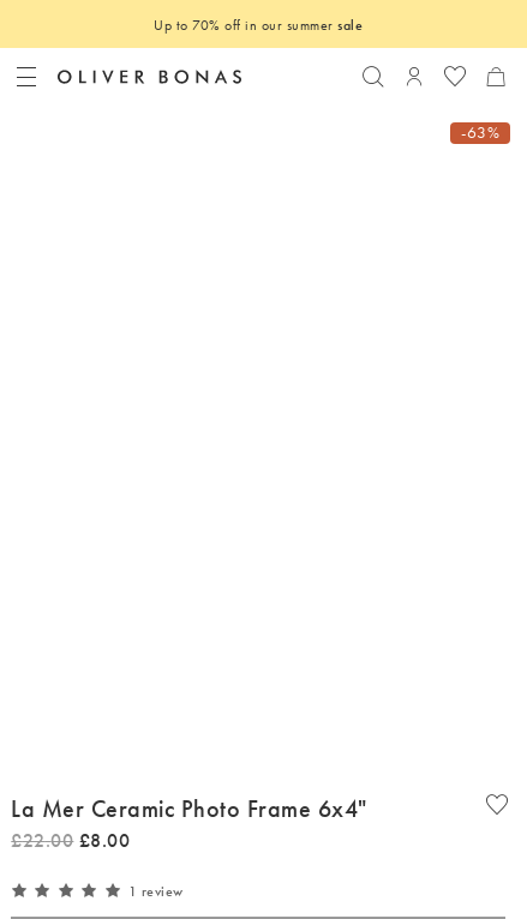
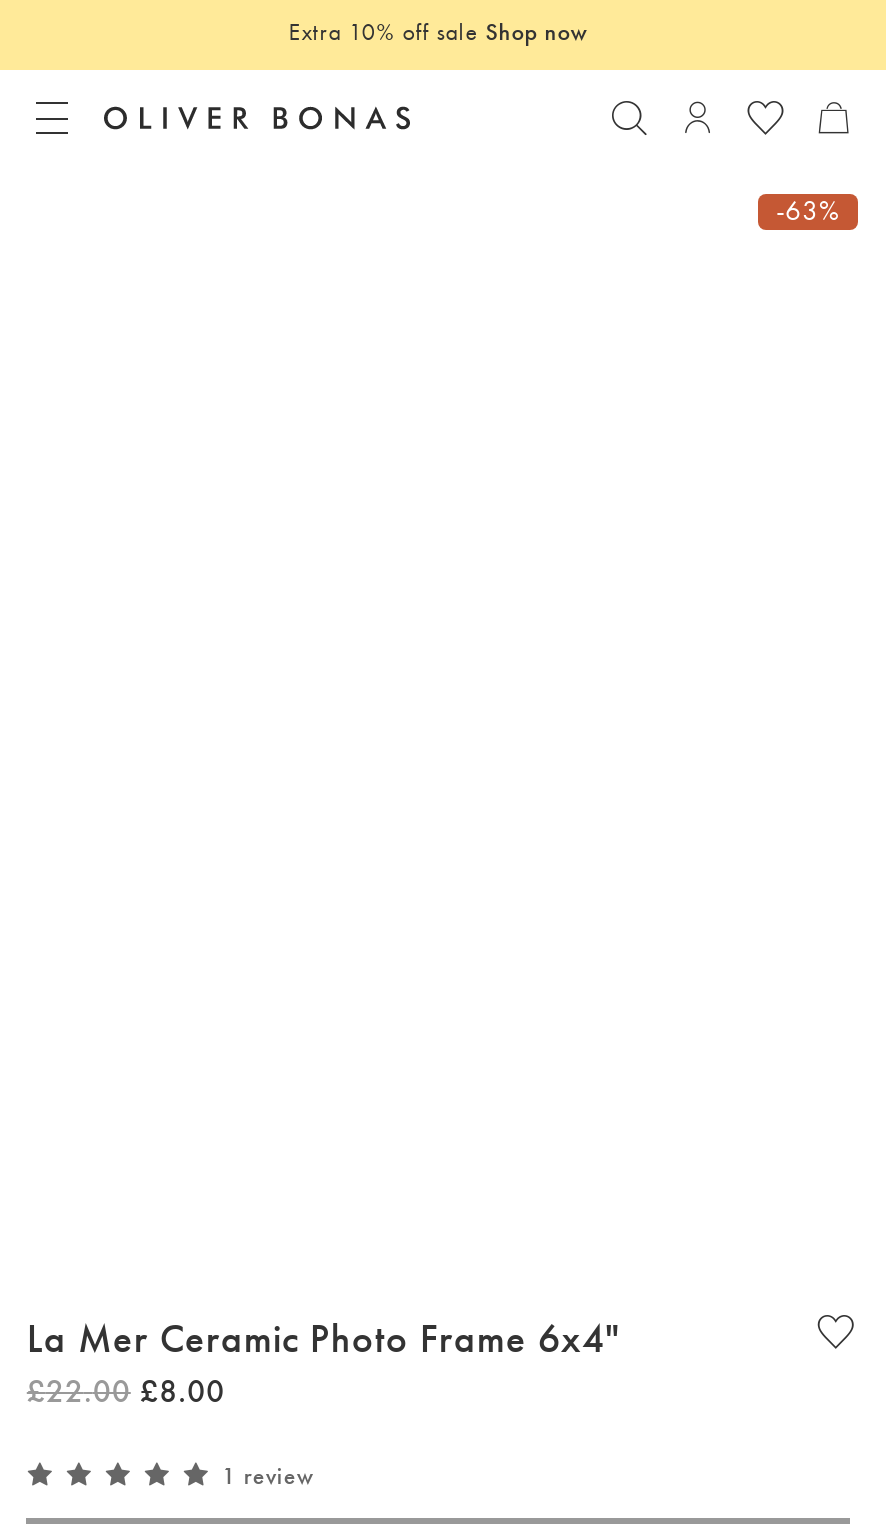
- Up to 70% off in our summer sale
+ Extra 10% off sale Shop now
